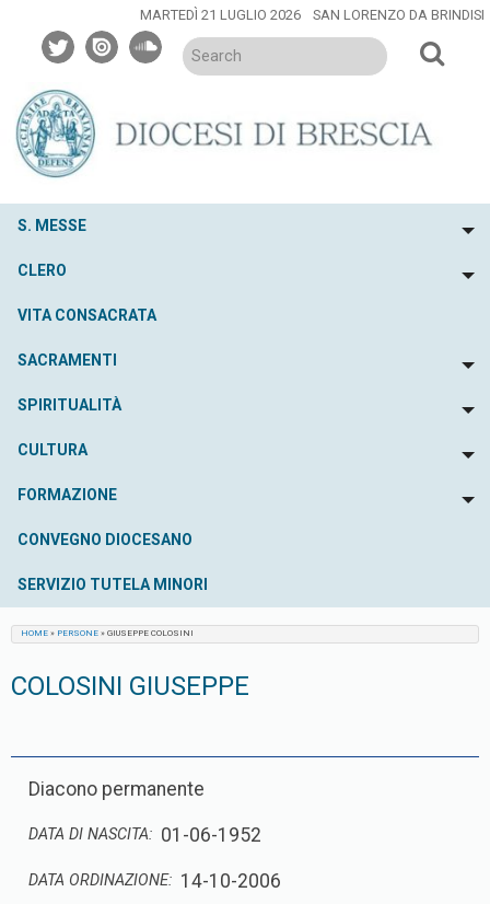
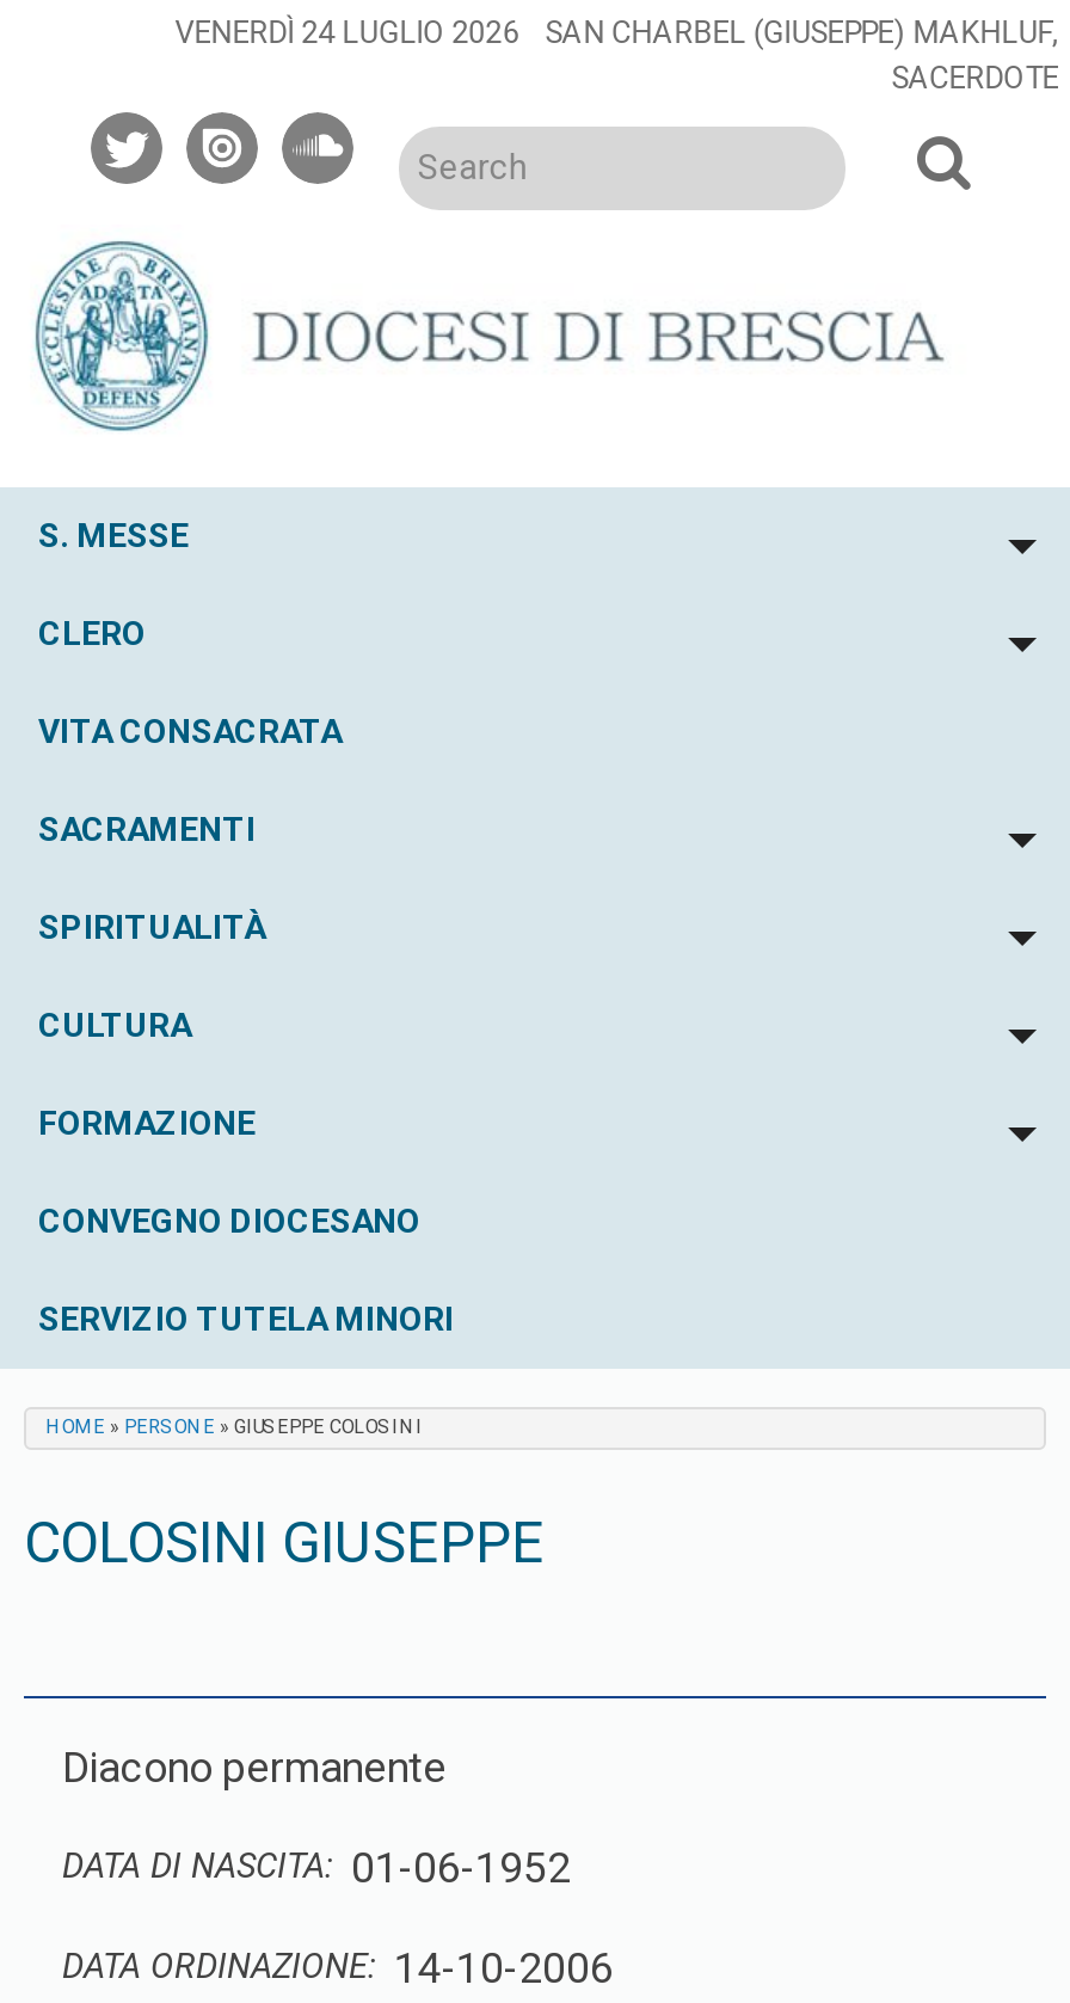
- MARTEDÌ 21 LUGLIO 2026 SAN LORENZO DA BRINDISI
+ VENERDÌ 24 LUGLIO 2026 SAN CHARBEL (GIUSEPPE) MAKHLUF,
+ SACERDOTE
